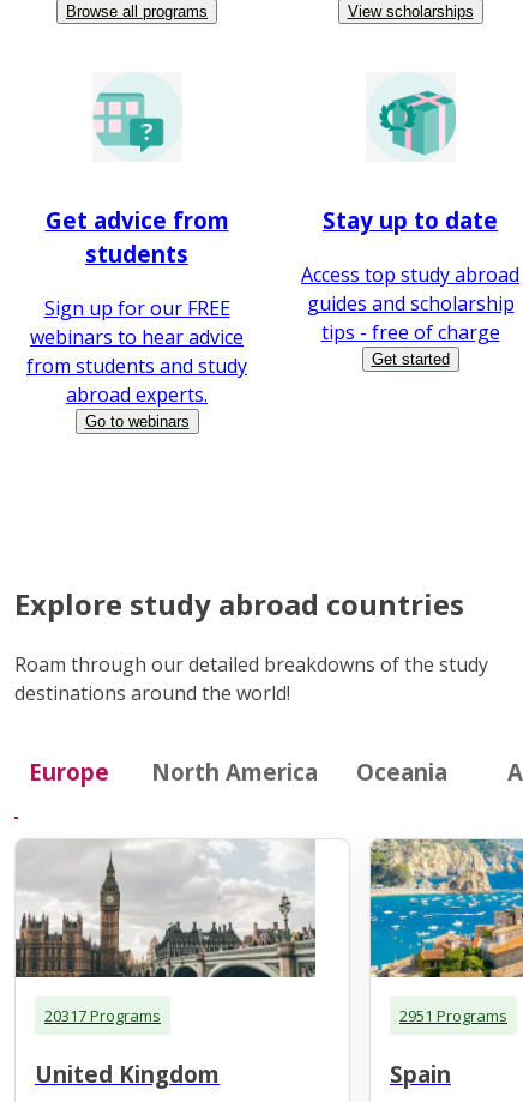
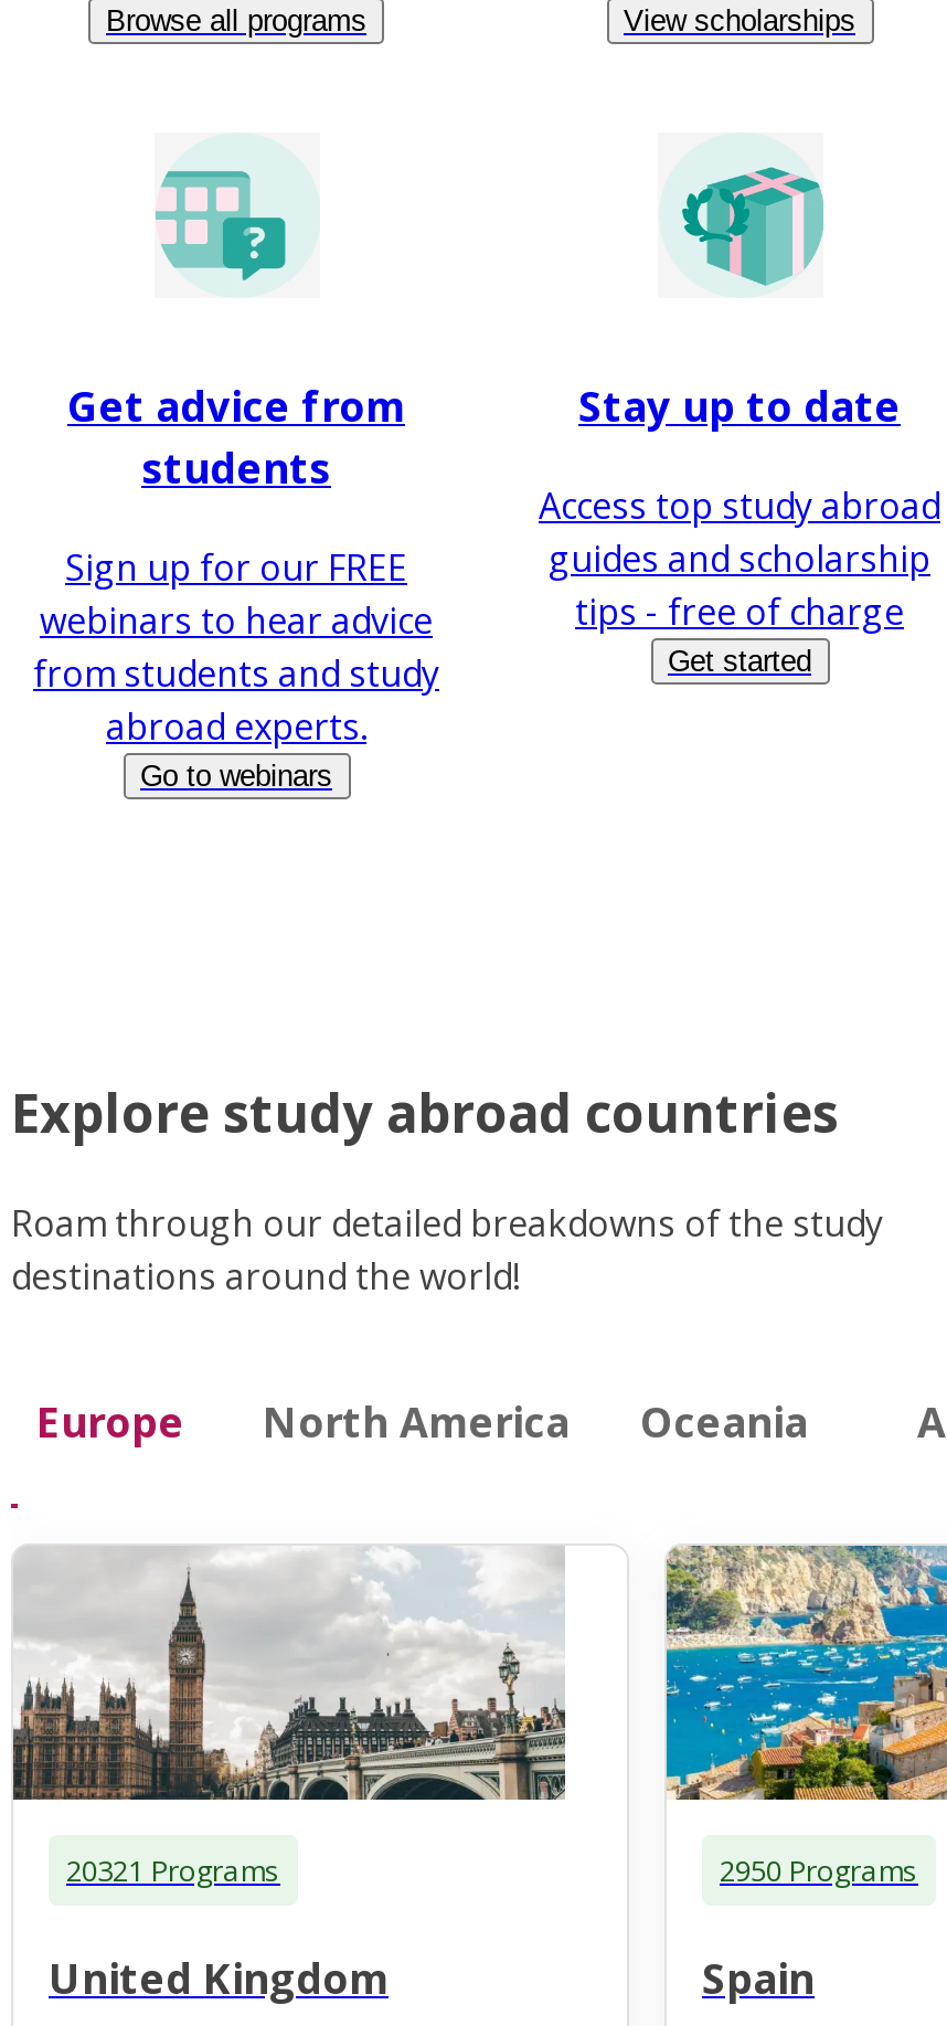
- 20317 Programs
+ 20321 Programs

- 2951 Programs
+ 2950 Programs
